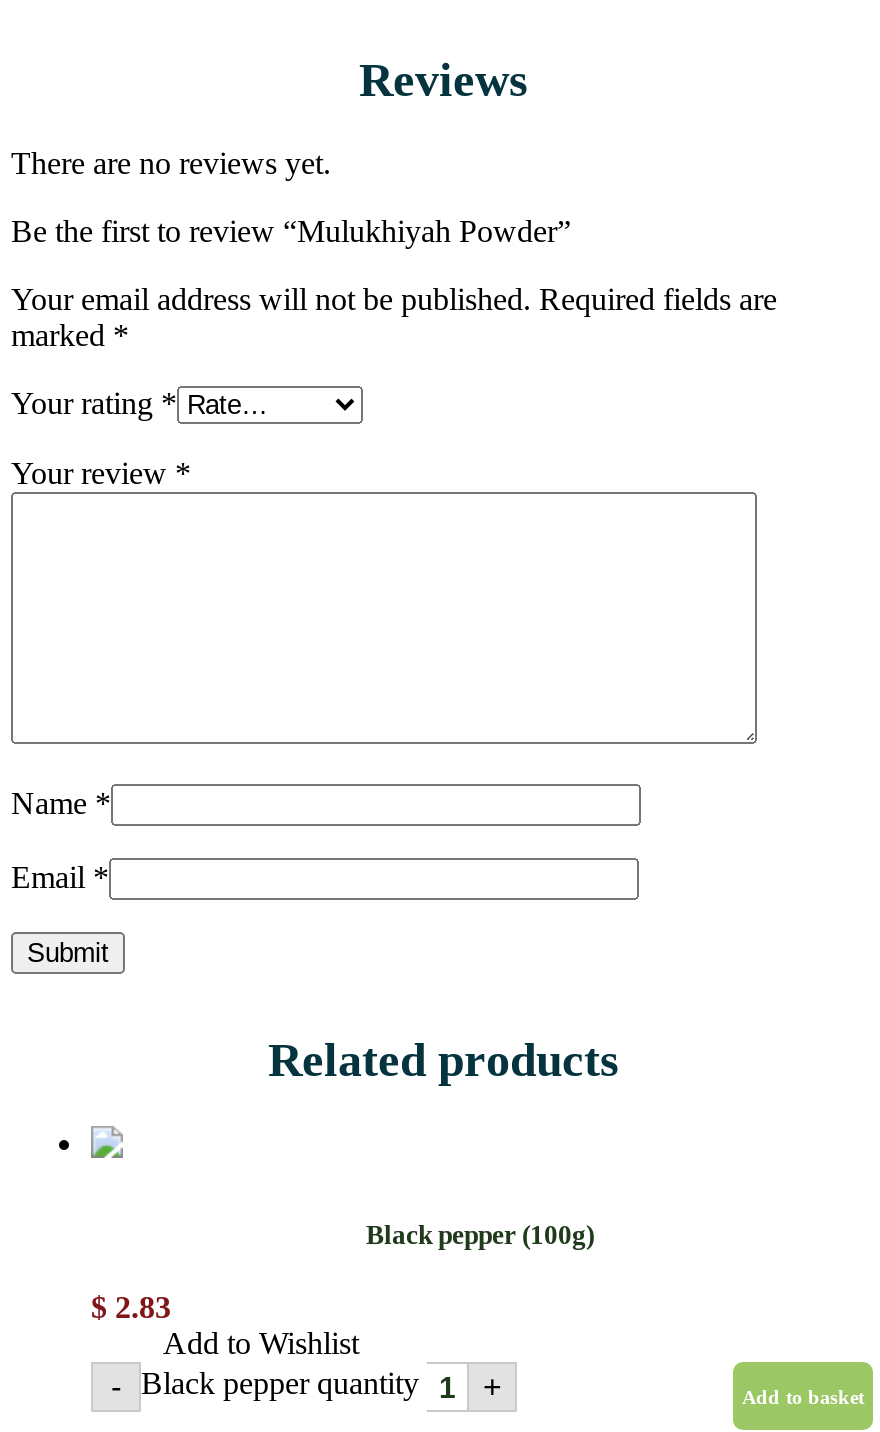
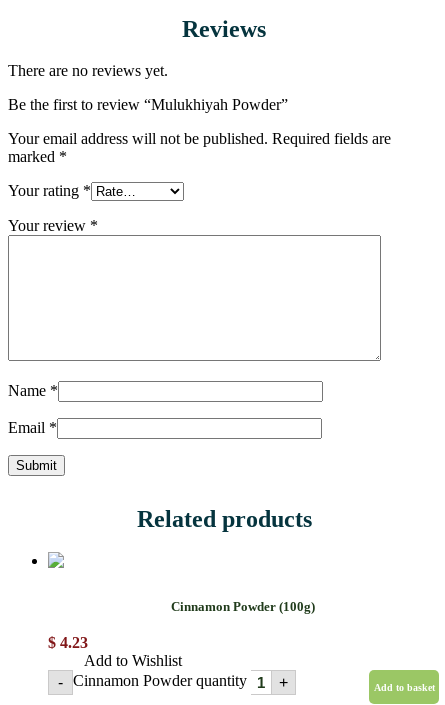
- Black pepper (100g)
+ Cinnamon Powder (100g)

- $2.83
+ $4.23

- - Black pepper quantity
+ - Cinnamon Powder quantity
